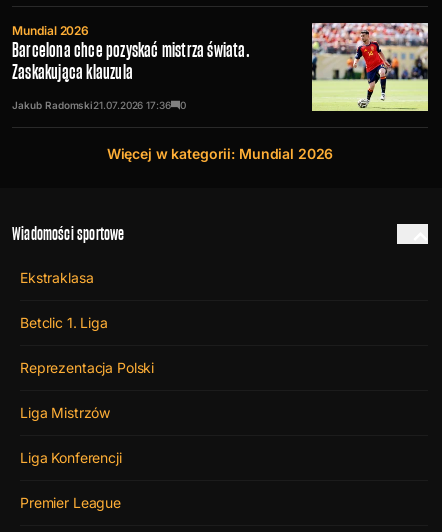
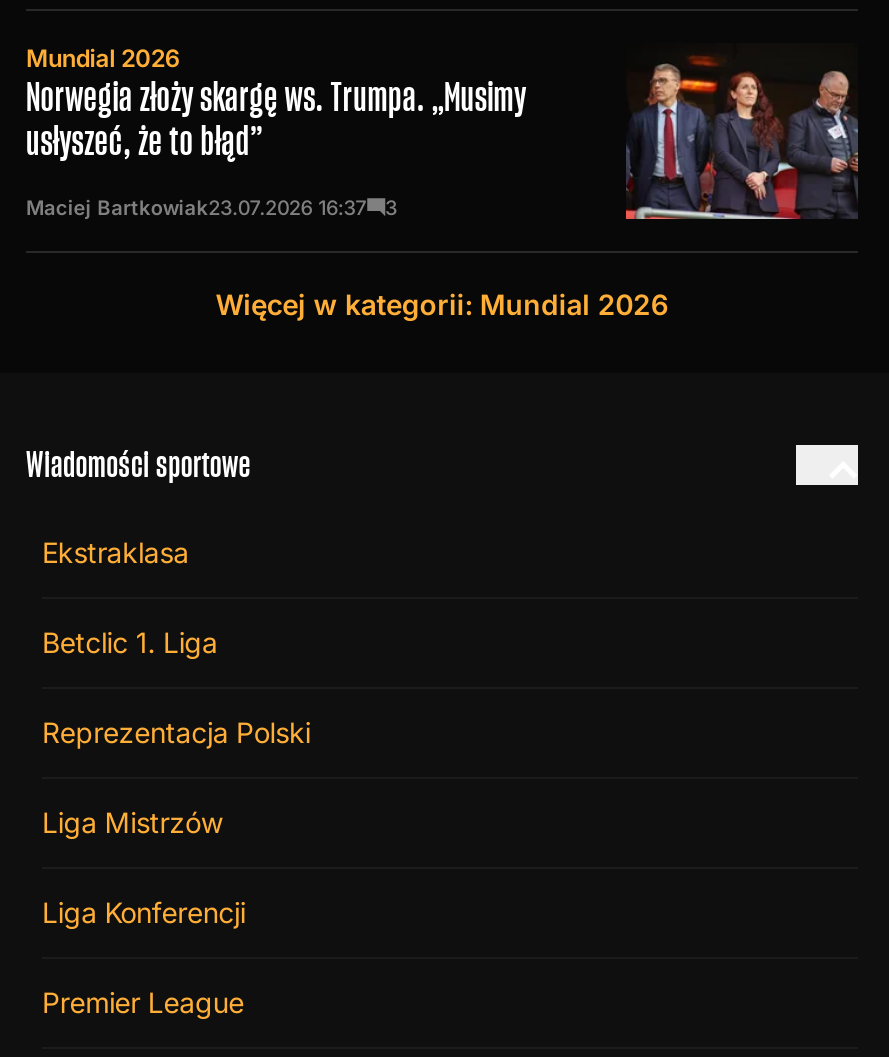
- [image]
+ [image]

- Barcelona chce pozyskać mistrza świata.
- Zaskakująca klauzula
+ Norwegia złoży skargę ws. Trumpa. „Musimy
+ usłyszeć, że to błąd”

- Jakub Radomski21.07.2026 17:36
- 0
+ Maciej Bartkowiak23.07.2026 16:37
+ 3
